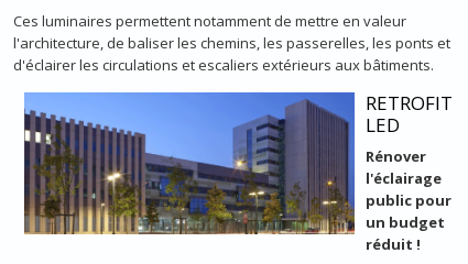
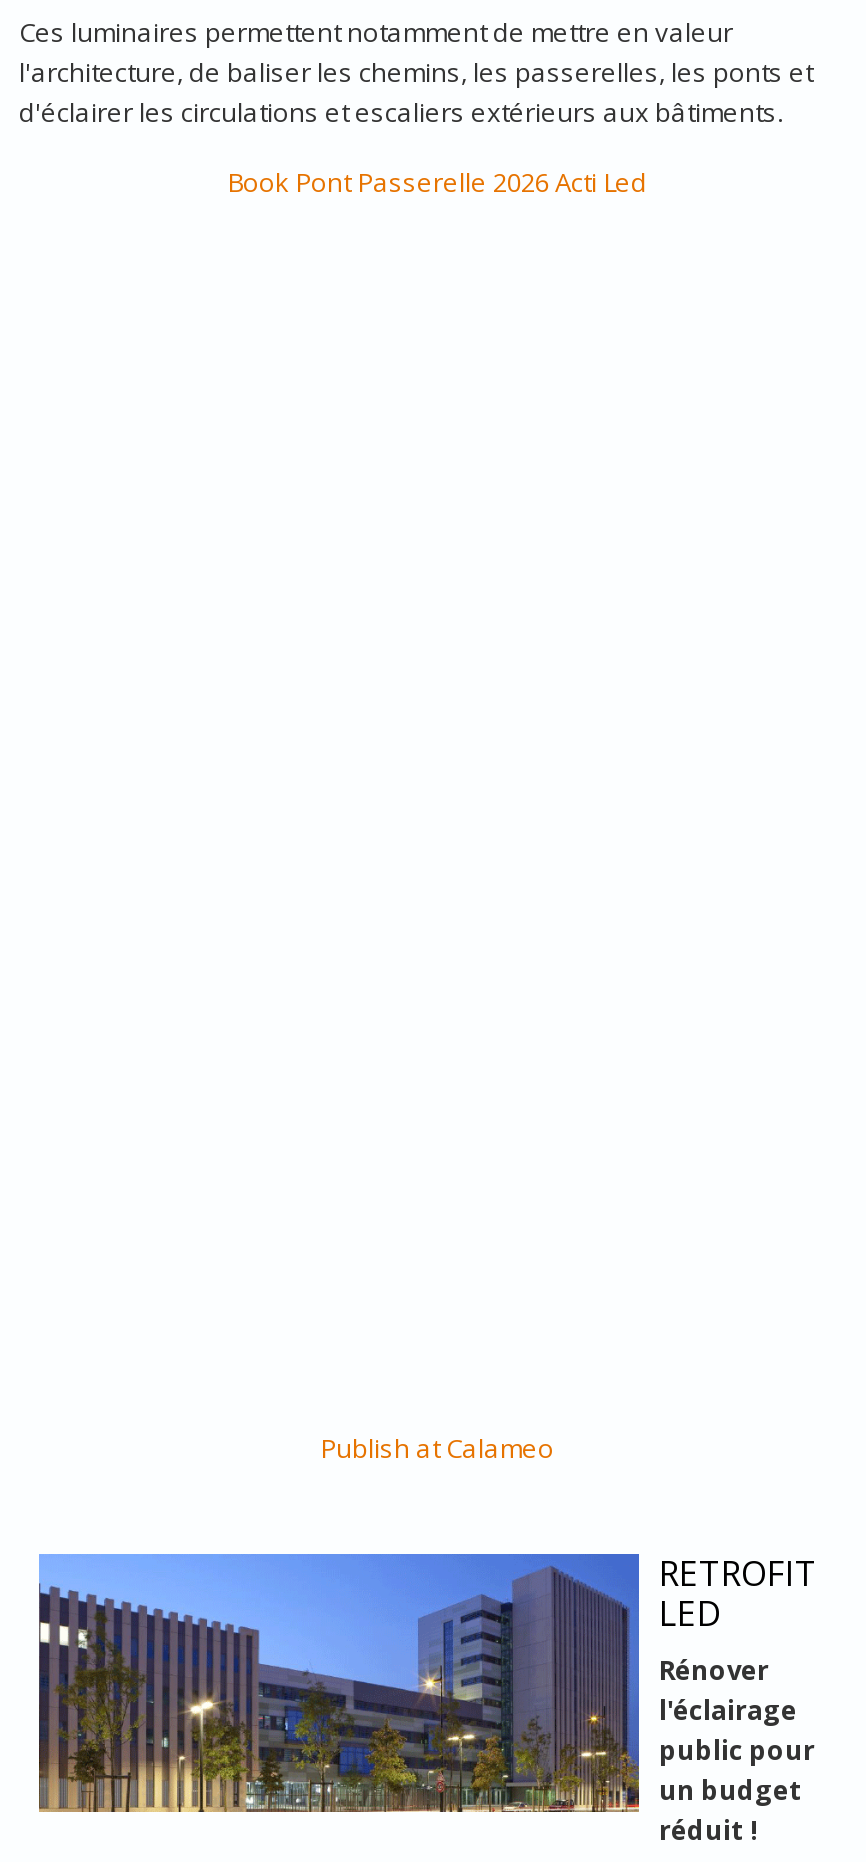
+ Book Pont Passerelle 2026 Acti Led

+ Publish at Calameo
